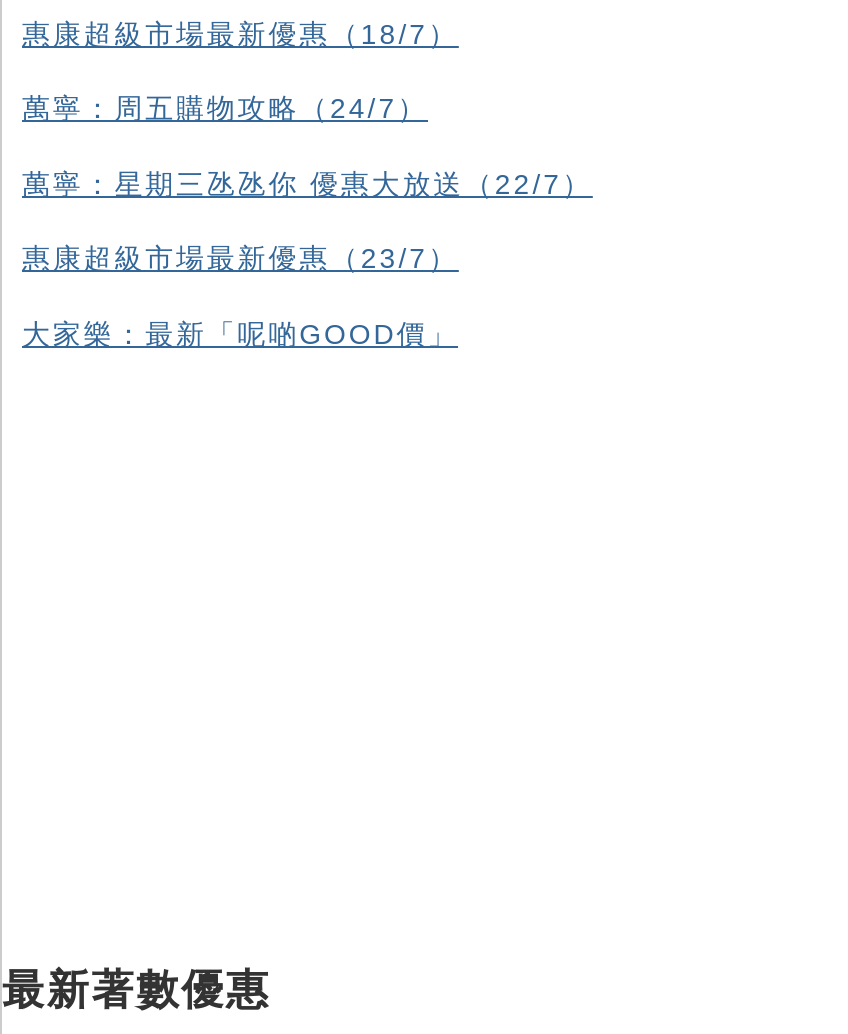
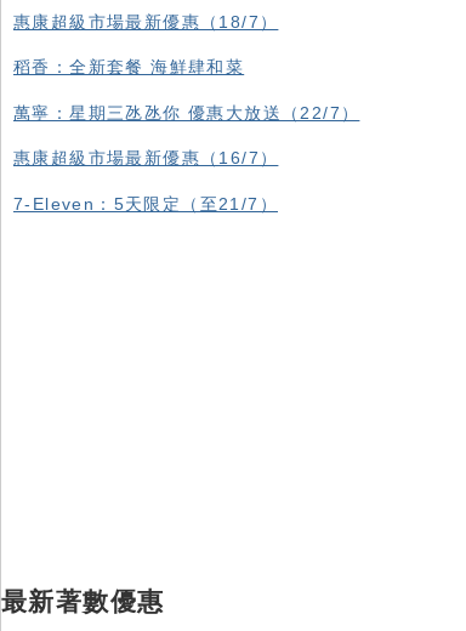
- 萬寧：周五購物攻略（24/7）
+ 稻香：全新套餐 海鮮肆和菜

- 惠康超級市場最新優惠（23/7）
+ 惠康超級市場最新優惠（16/7）

- 大家樂：最新「呢啲GOOD價」
+ 7-Eleven：5天限定（至21/7）
